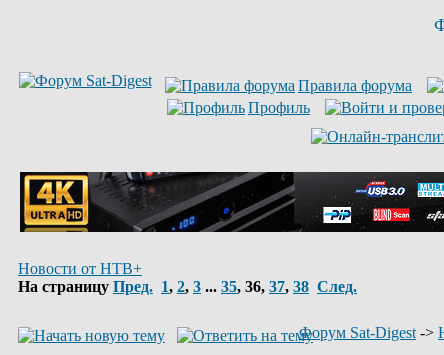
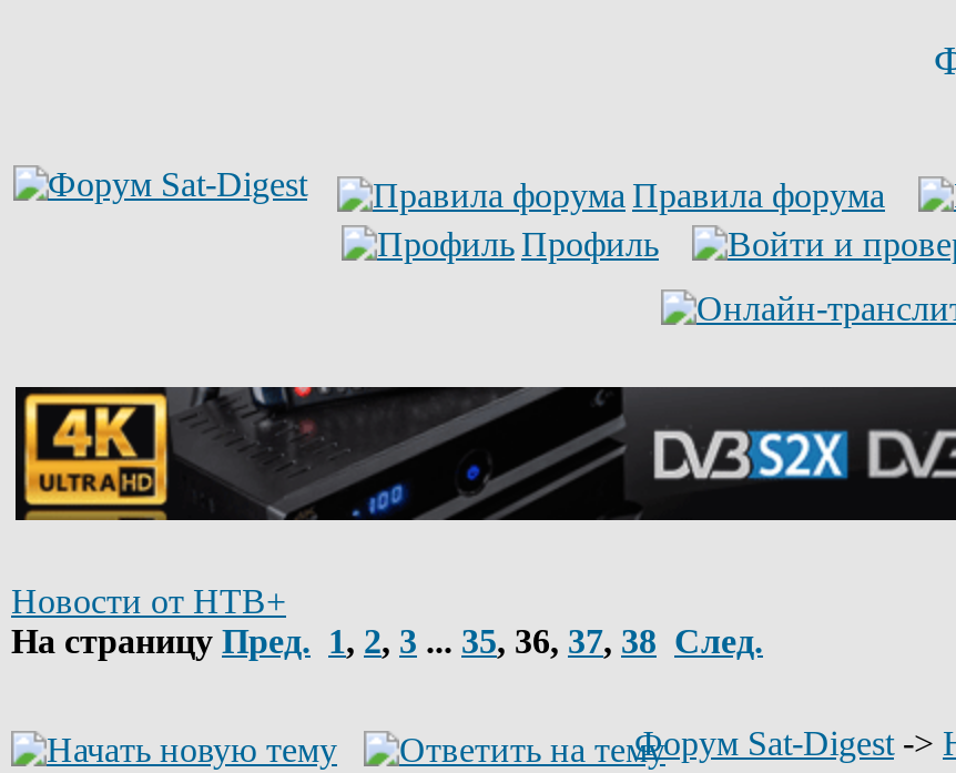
- [image]
+ [image]
